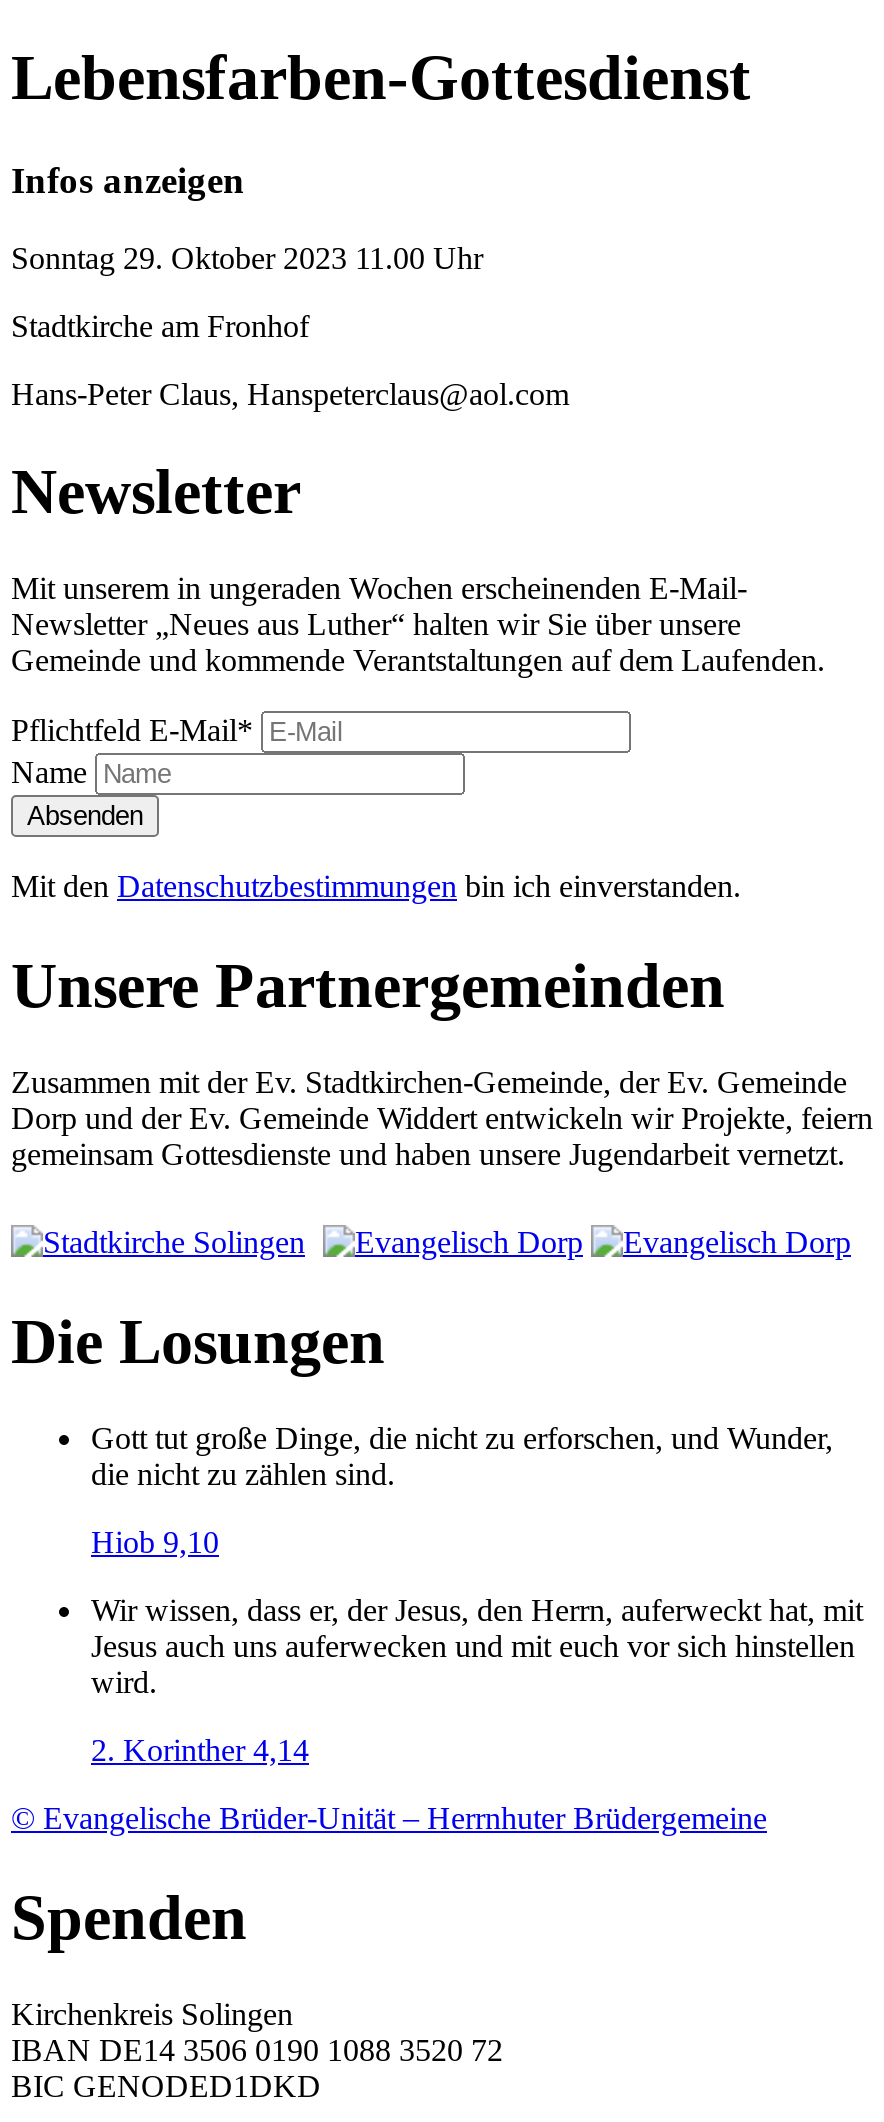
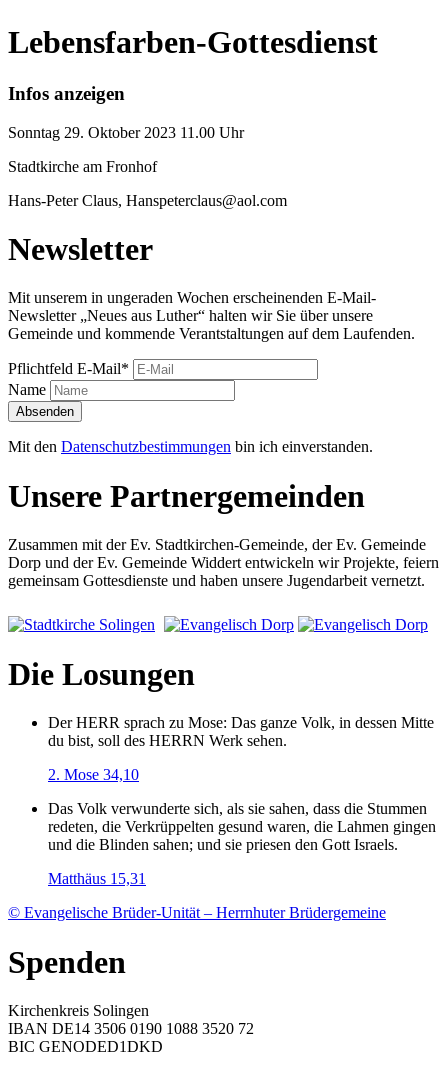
- Gott tut große Dinge, die nicht zu erforschen, und Wunder,
- die nicht zu zählen sind.
+ Der HERR sprach zu Mose: Das ganze Volk, in dessen Mitte
+ du bist, soll des HERRN Werk sehen.

- Hiob 9,10
+ 2. Mose 34,10

- Wir wissen, dass er, der Jesus, den Herrn, auferweckt hat, mit
- Jesus auch uns auferwecken und mit euch vor sich hinstellen
- wird.
+ Das Volk verwunderte sich, als sie sahen, dass die Stummen
+ redeten, die Verkrüppelten gesund waren, die Lahmen gingen
+ und die Blinden sahen; und sie priesen den Gott Israels.

- 2. Korinther 4,14
+ Matthäus 15,31
